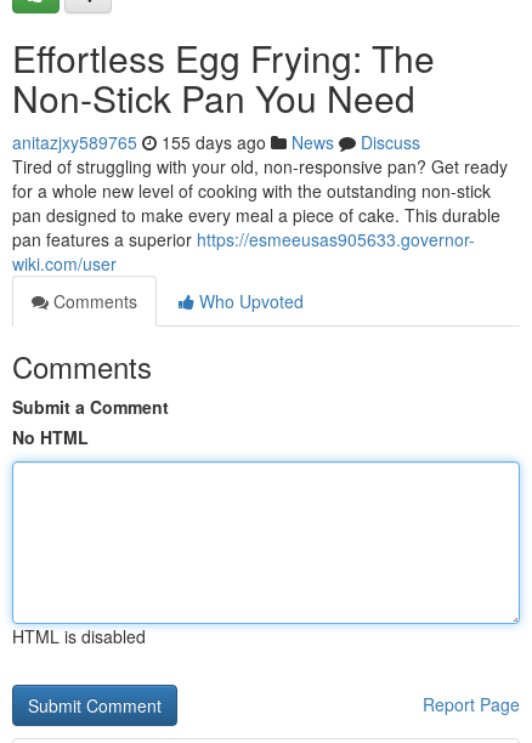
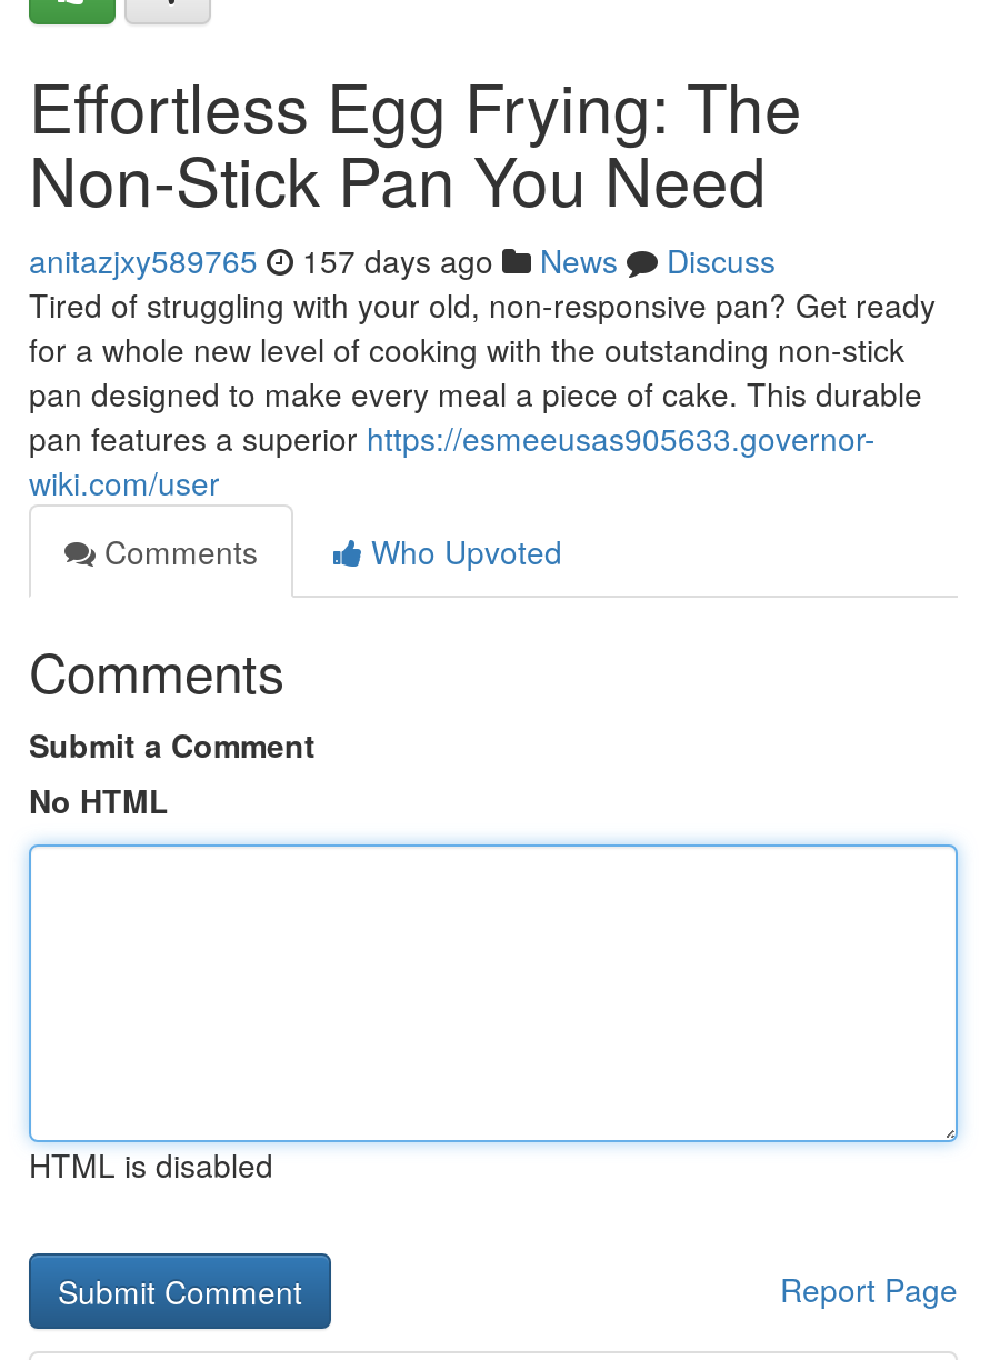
- anitazjxy589765 155 days ago News Discuss
+ anitazjxy589765 157 days ago News Discuss
